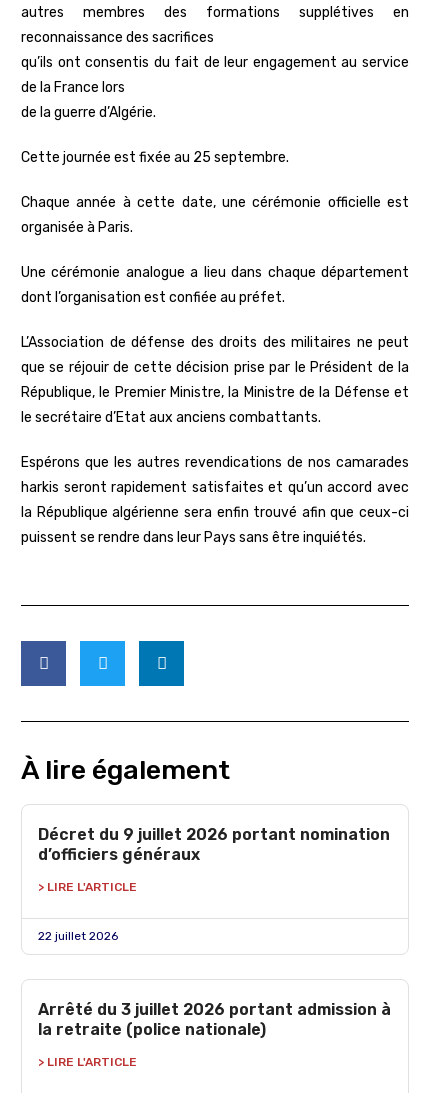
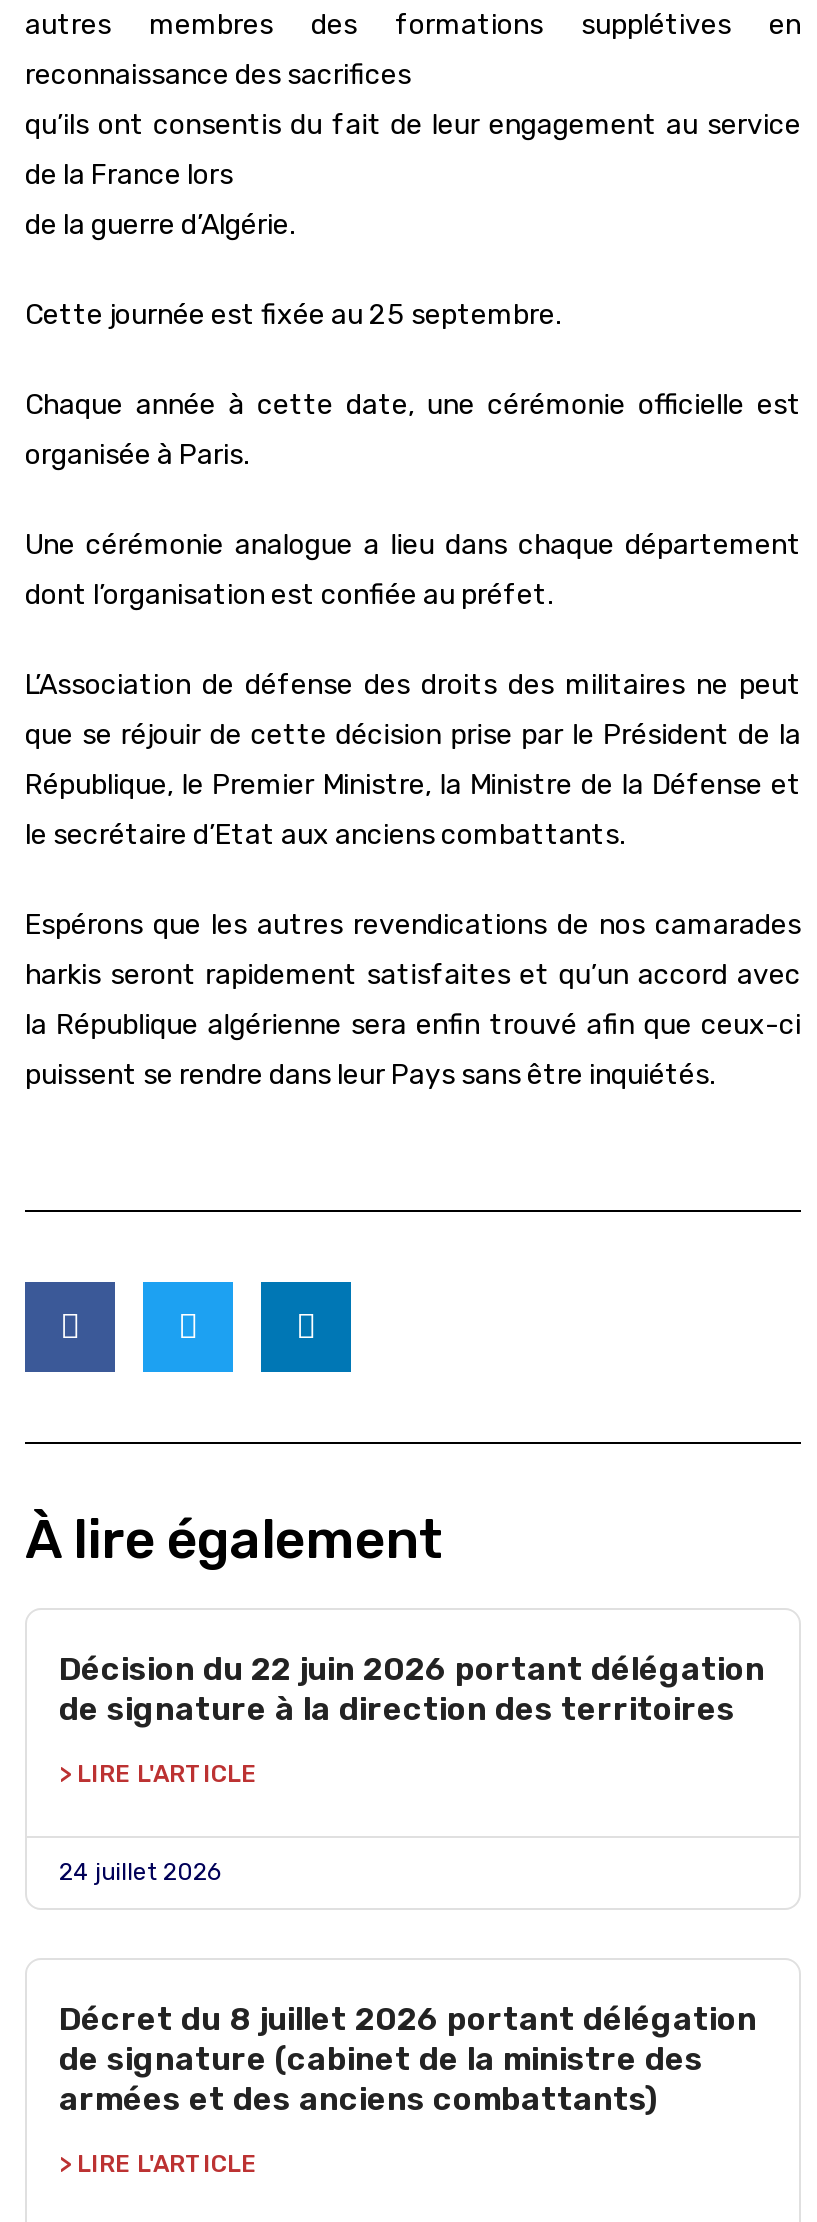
- Décret du 9 juillet 2026 portant nomination
- d’officiers généraux
+ Décision du 22 juin 2026 portant délégation
+ de signature à la direction des territoires

- 22 juillet 2026
+ 24 juillet 2026

- Arrêté du 3 juillet 2026 portant admission à
- la retraite (police nationale)
+ Décret du 8 juillet 2026 portant délégation
+ de signature (cabinet de la ministre des
+ armées et des anciens combattants)
